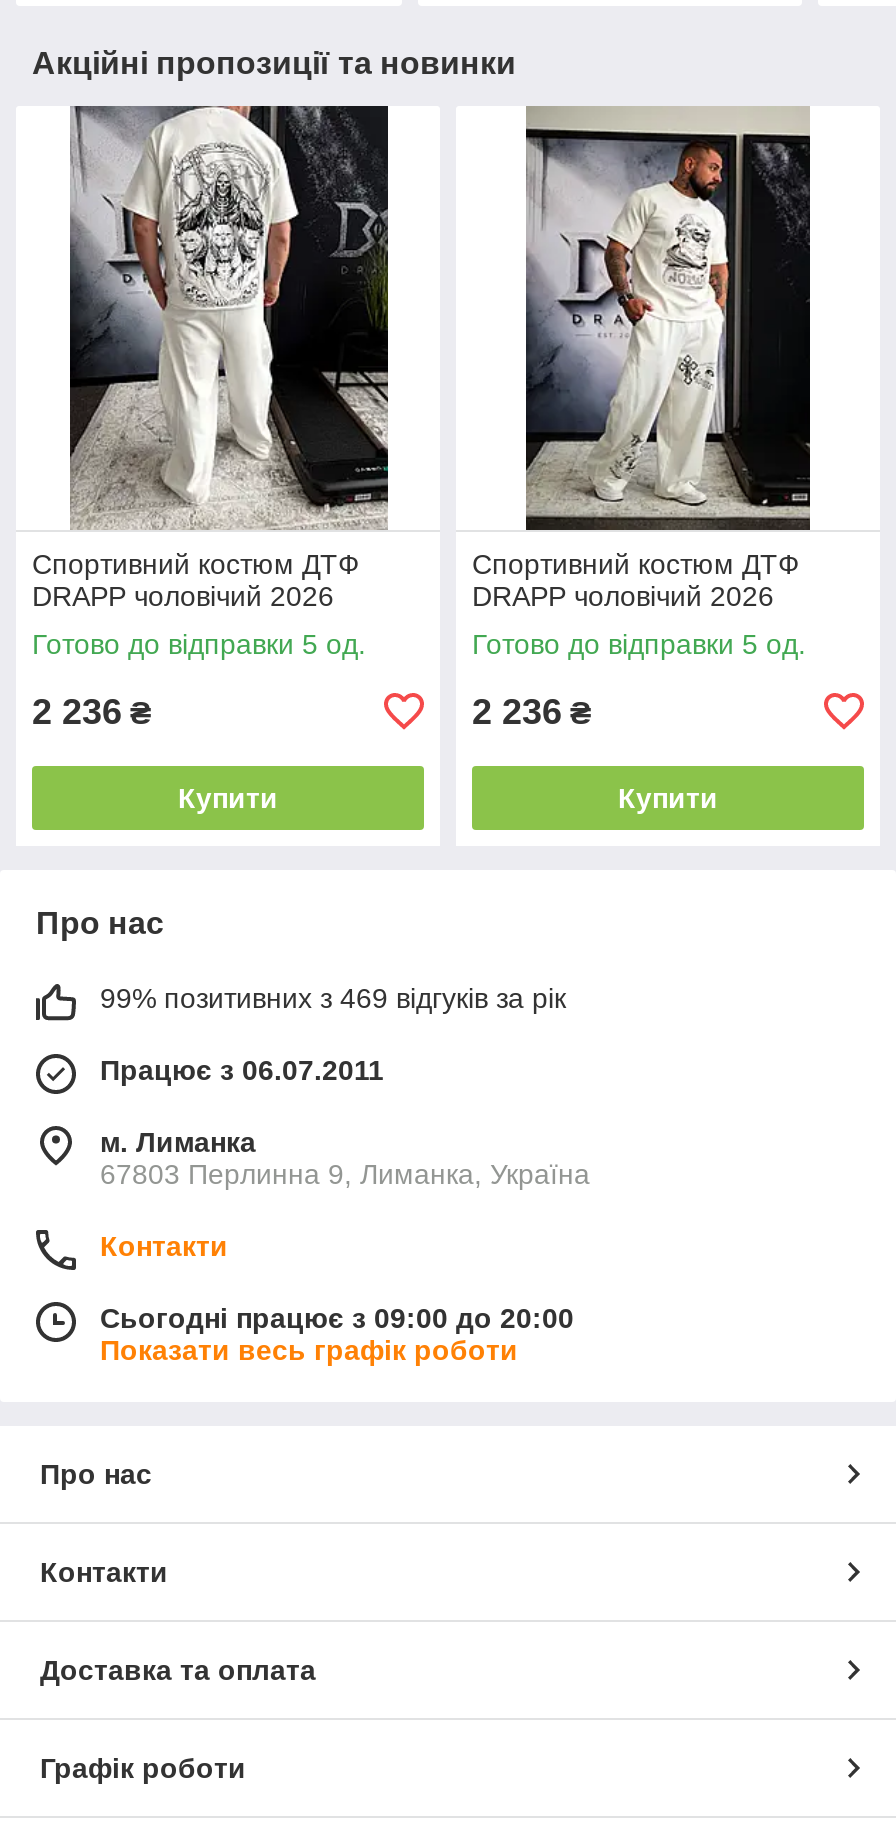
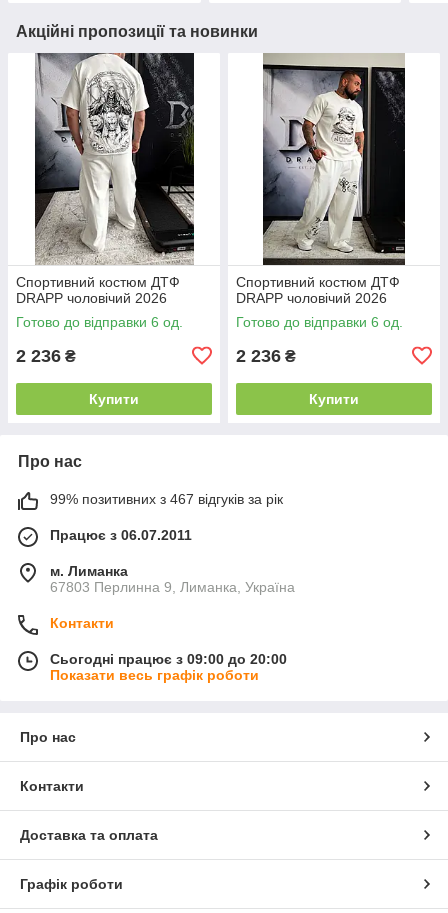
- Готово до відправки 5 од.
+ Готово до відправки 6 од.

- Готово до відправки 5 од.
+ Готово до відправки 6 од.

- 99% позитивних з 469 відгуків за рік
+ 99% позитивних з 467 відгуків за рік
